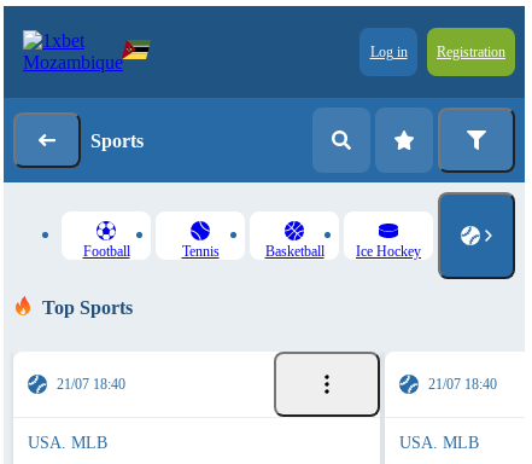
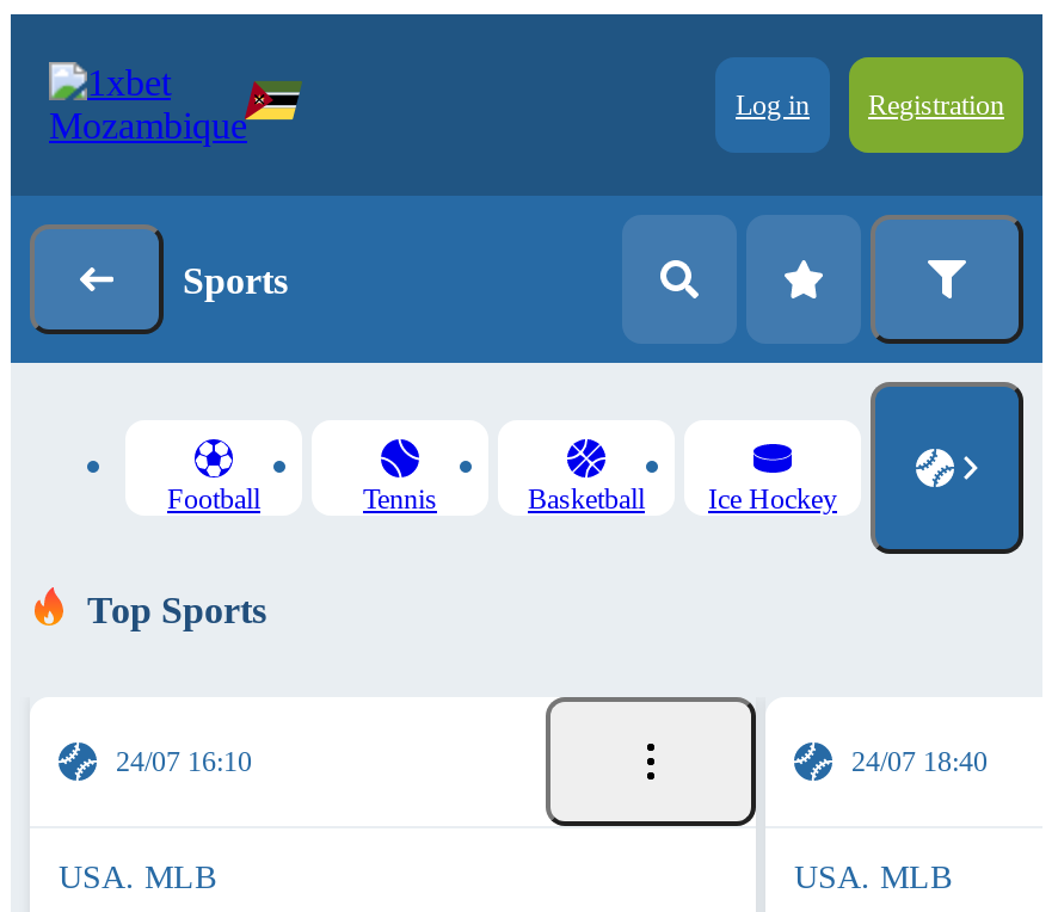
- 21/07 18:40
+ 24/07 16:10

- 21/07 18:40
+ 24/07 18:40
